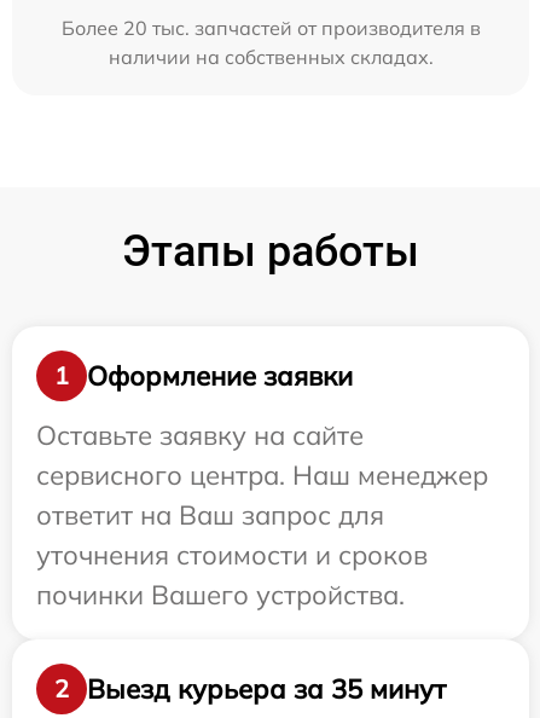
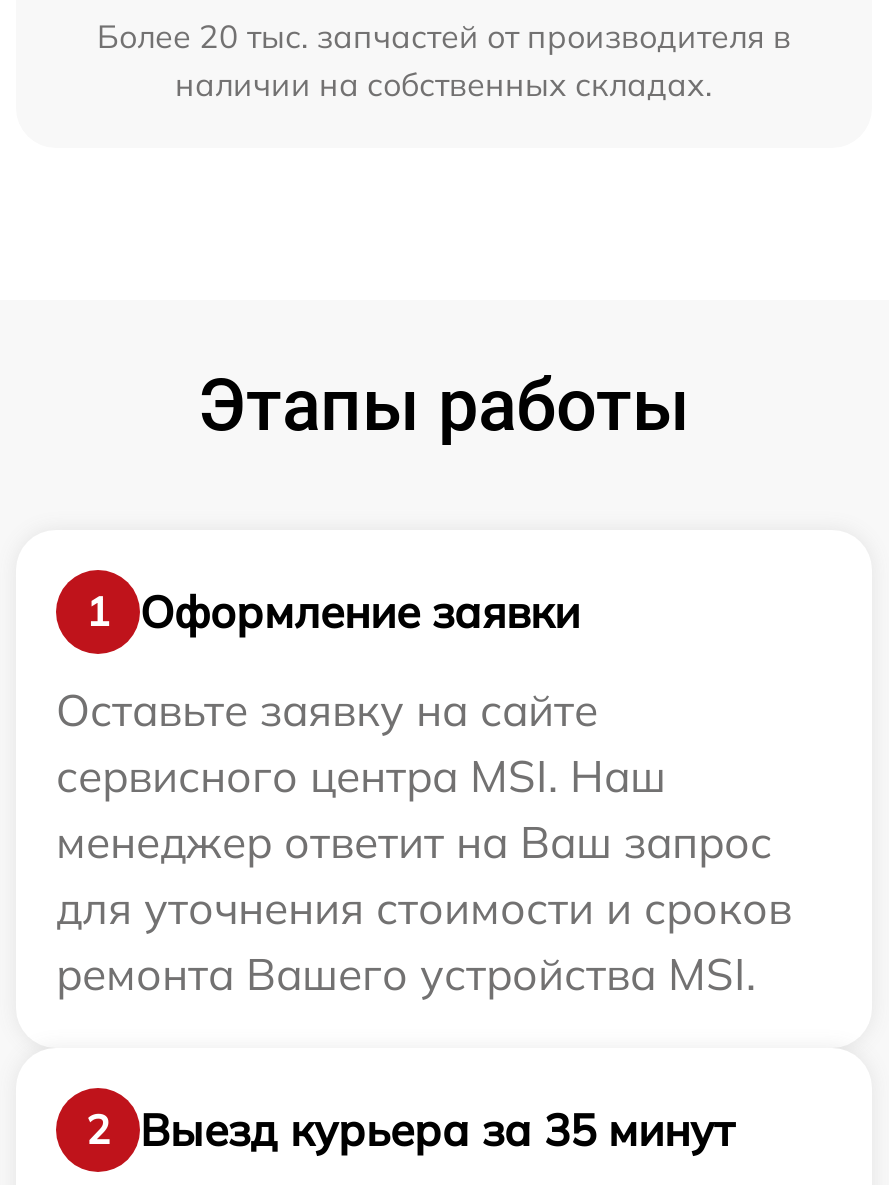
- сервисного центра. Наш менеджер
- ответит на Ваш запрос для
- уточнения стоимости и сроков
- починки Вашего устройства.
+ сервисного центра MSI. Наш
+ менеджер ответит на Ваш запрос
+ для уточнения стоимости и сроков
+ ремонта Вашего устройства MSI.
